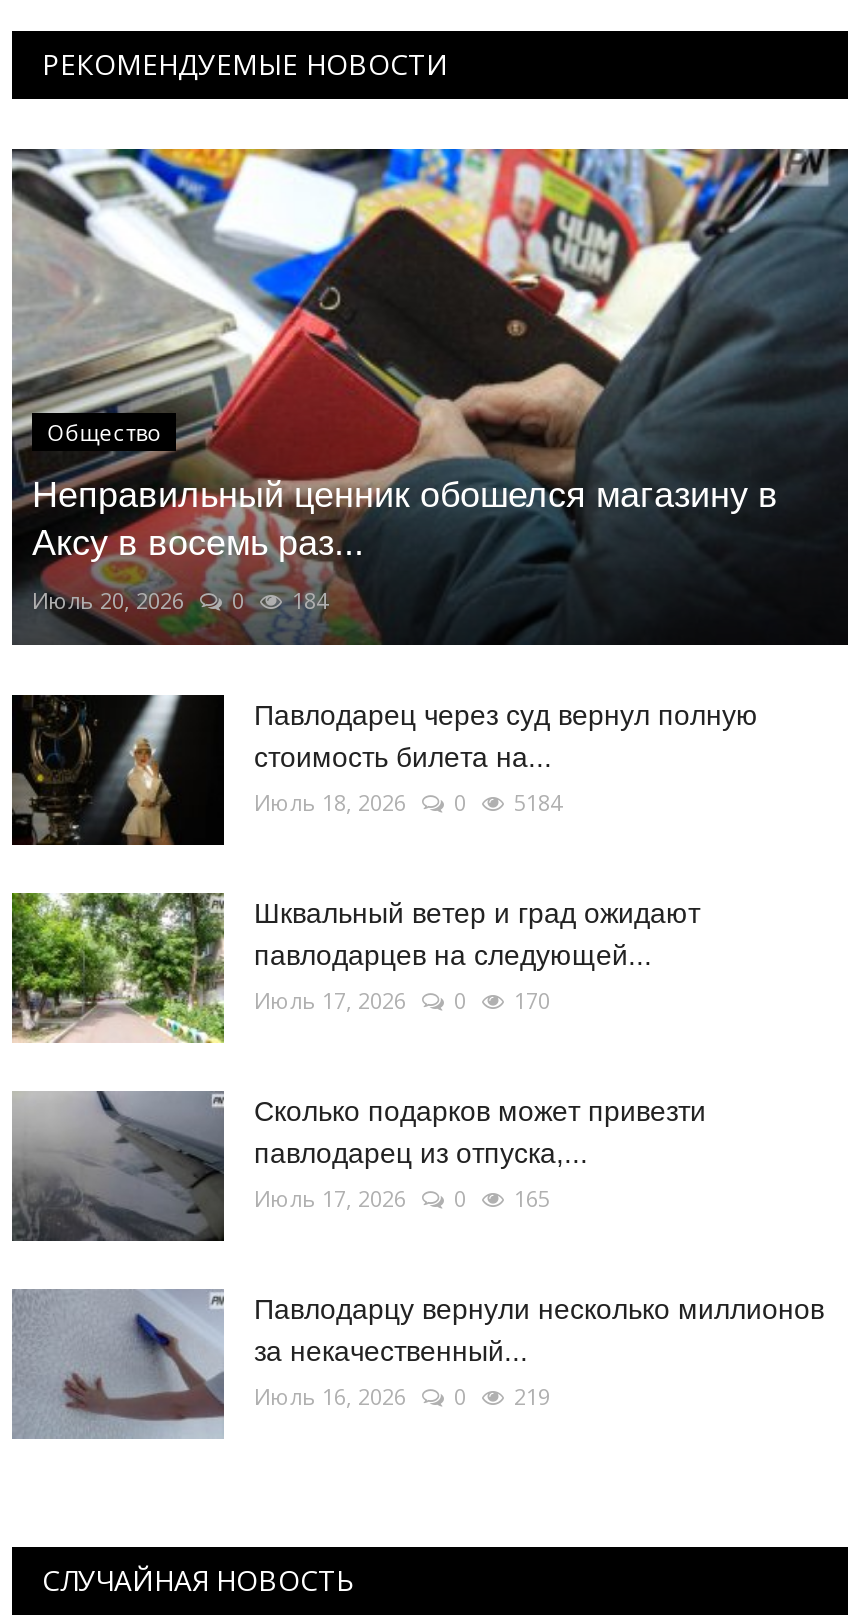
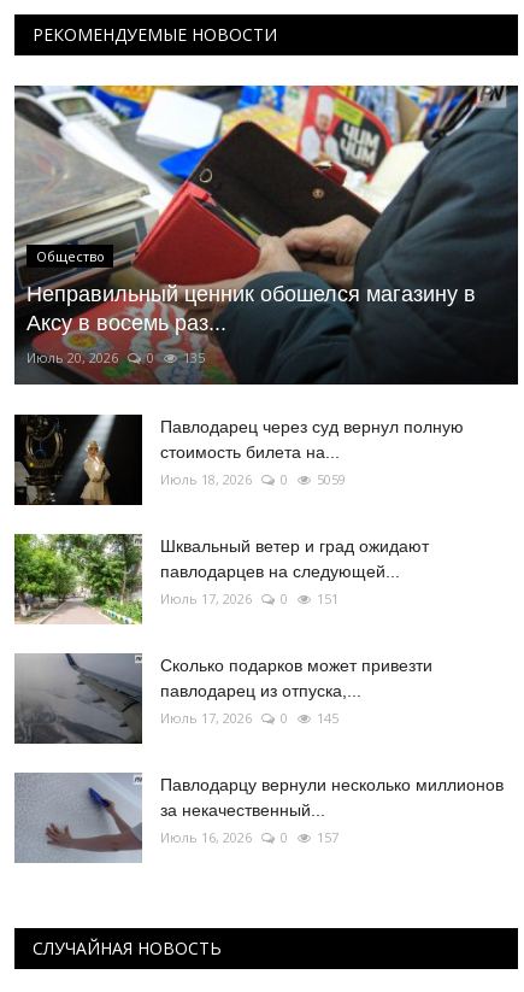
- Июль 20, 2026 0 184
+ Июль 20, 2026 0 135

- Июль 18, 2026 0 5184
+ Июль 18, 2026 0 5059

- Июль 17, 2026 0 170
+ Июль 17, 2026 0 151

- Июль 17, 2026 0 165
+ Июль 17, 2026 0 145

- Июль 16, 2026 0 219
+ Июль 16, 2026 0 157
